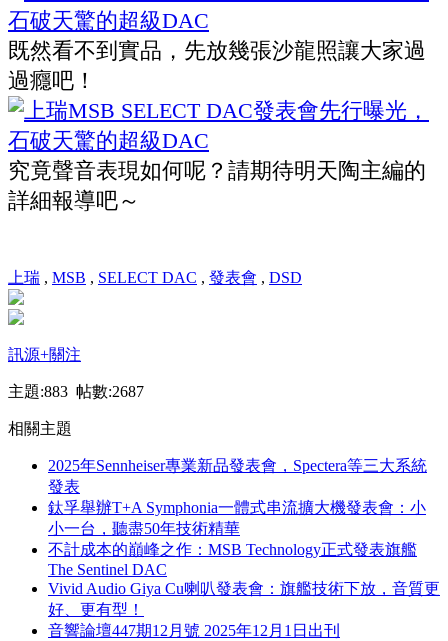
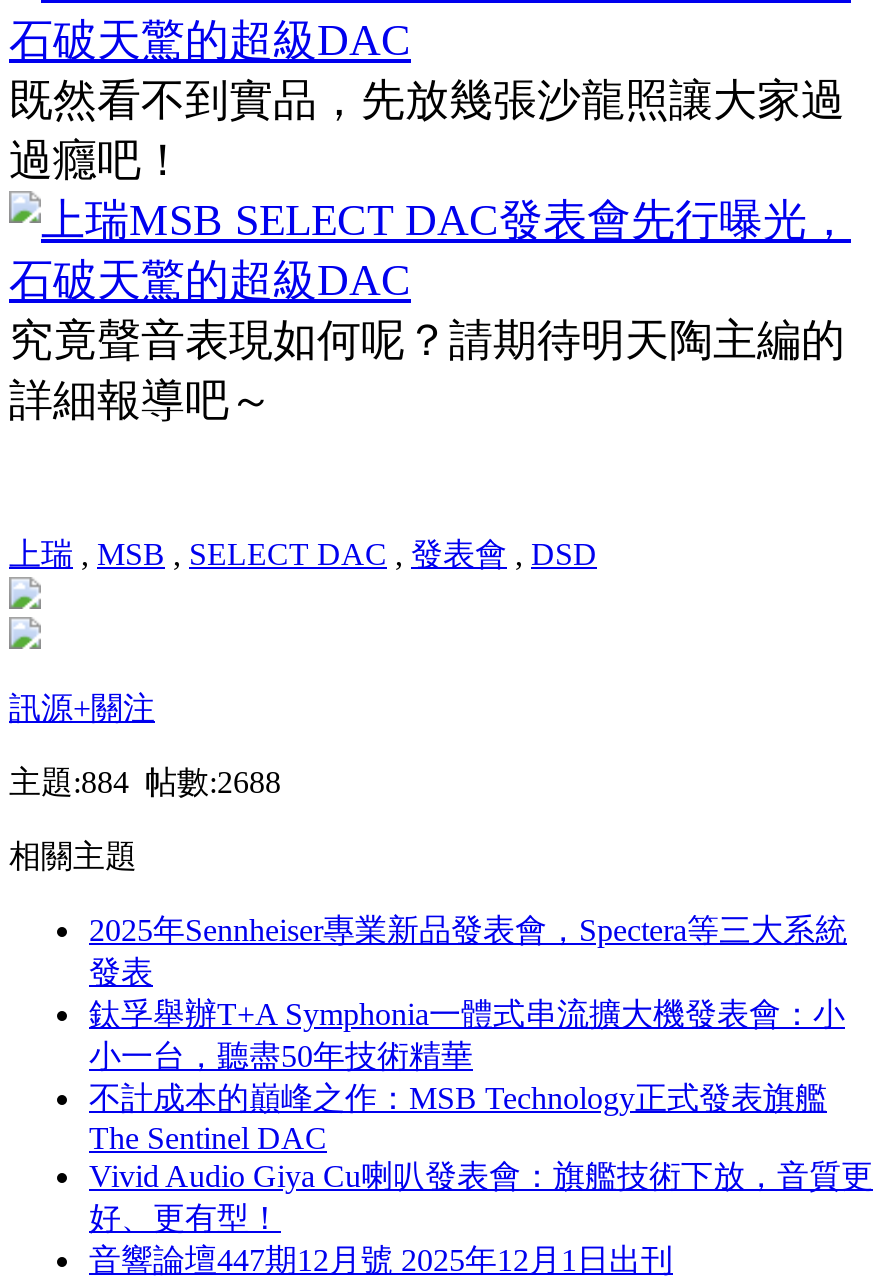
- 主題:883 帖數:2687
+ 主題:884 帖數:2688
